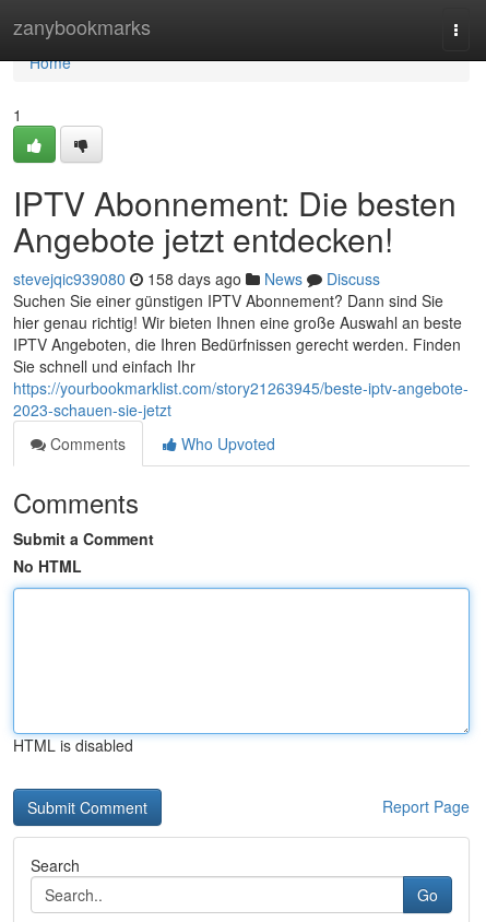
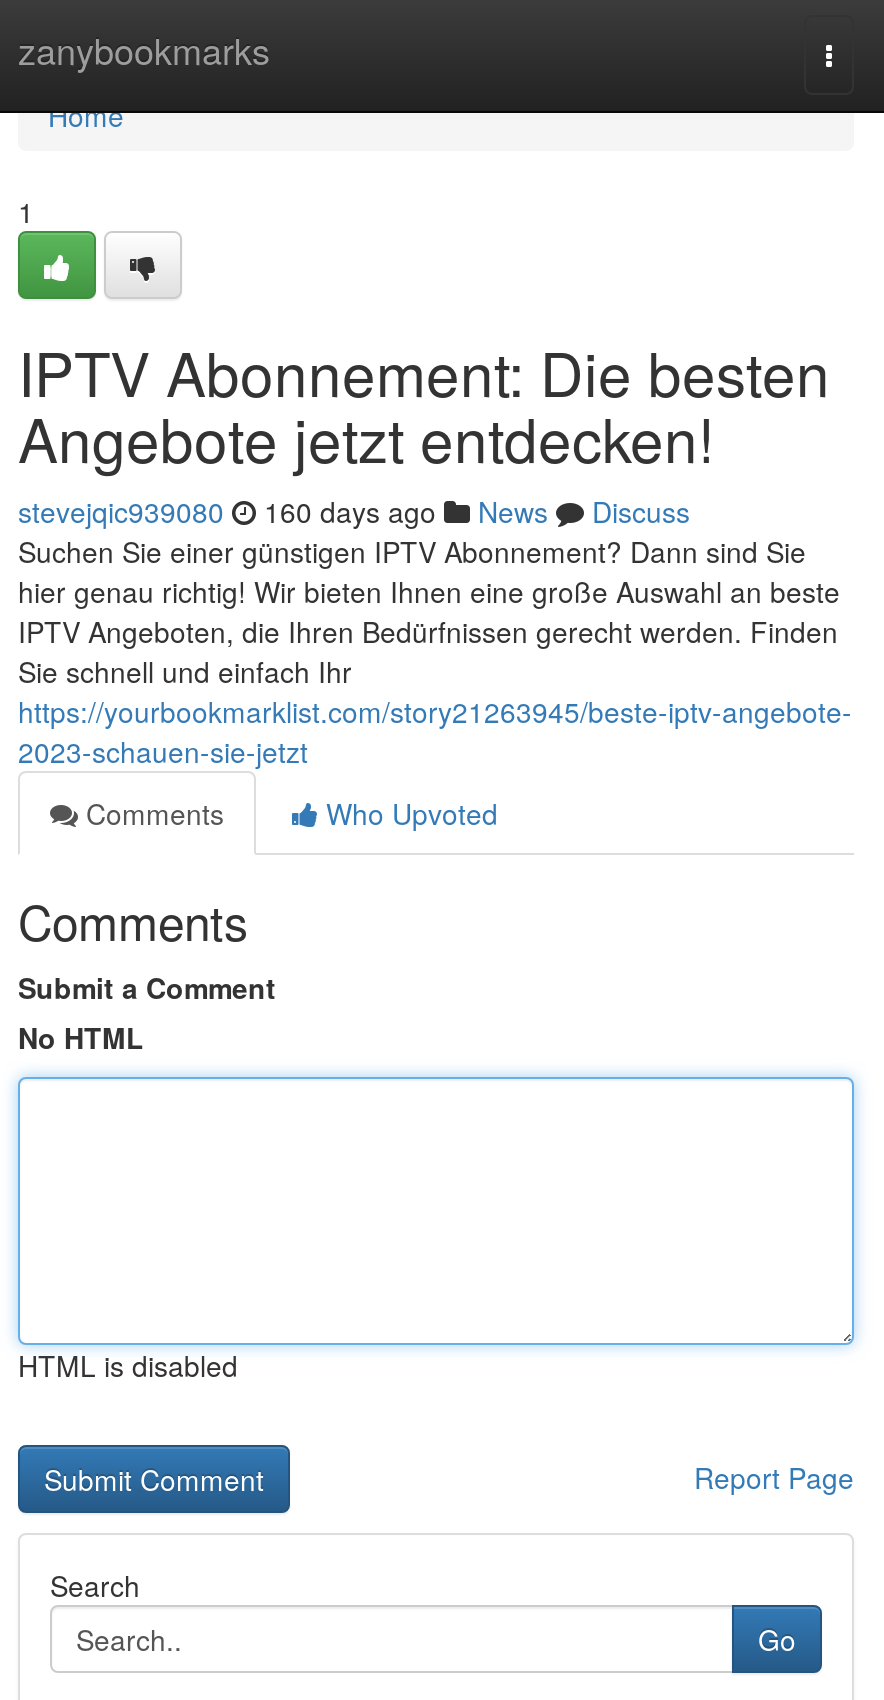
- stevejqic939080 158 days ago News Discuss
+ stevejqic939080 160 days ago News Discuss
